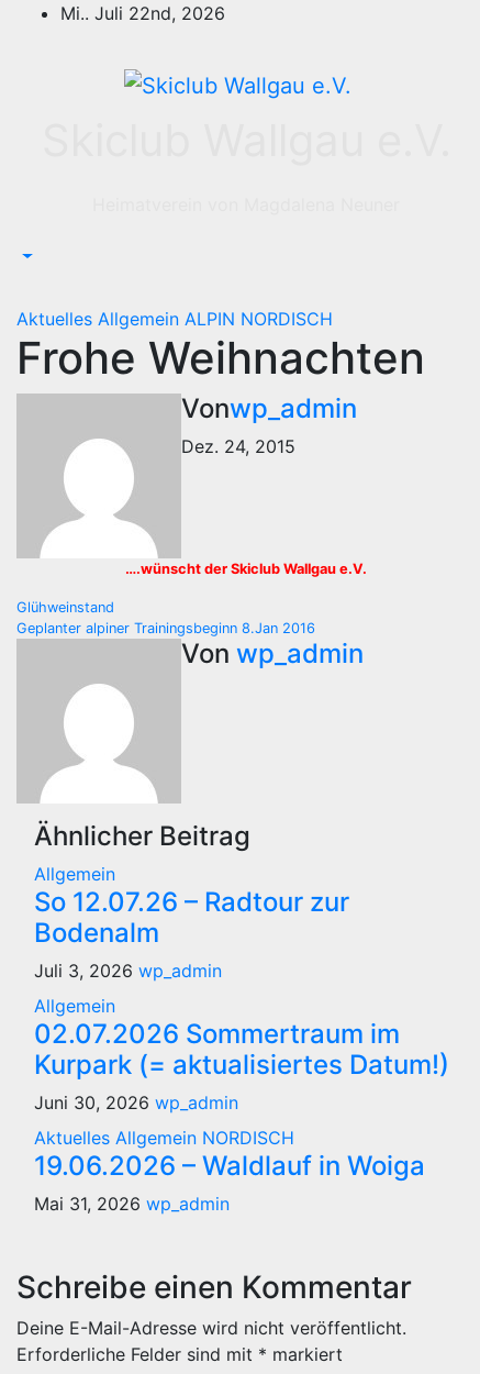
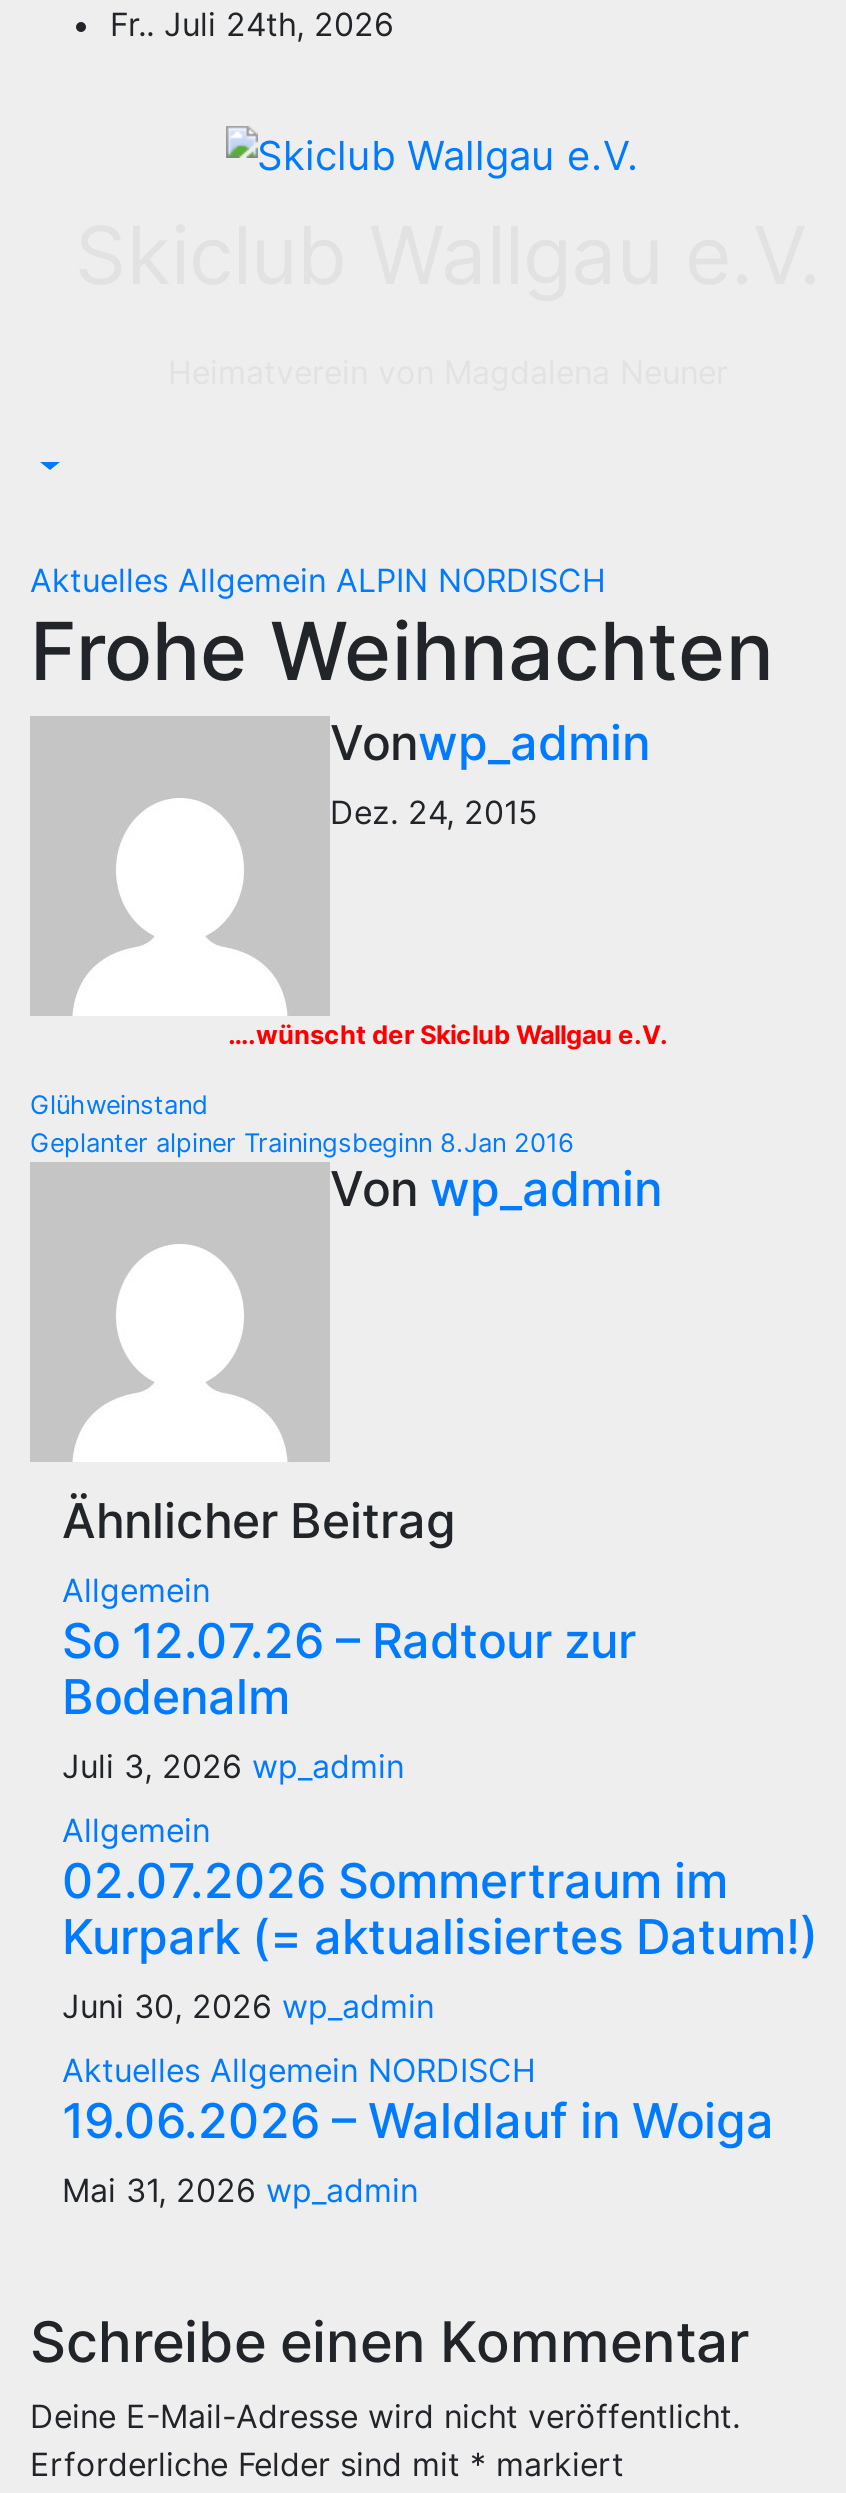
- Mi.. Juli 22nd, 2026
+ Fr.. Juli 24th, 2026
